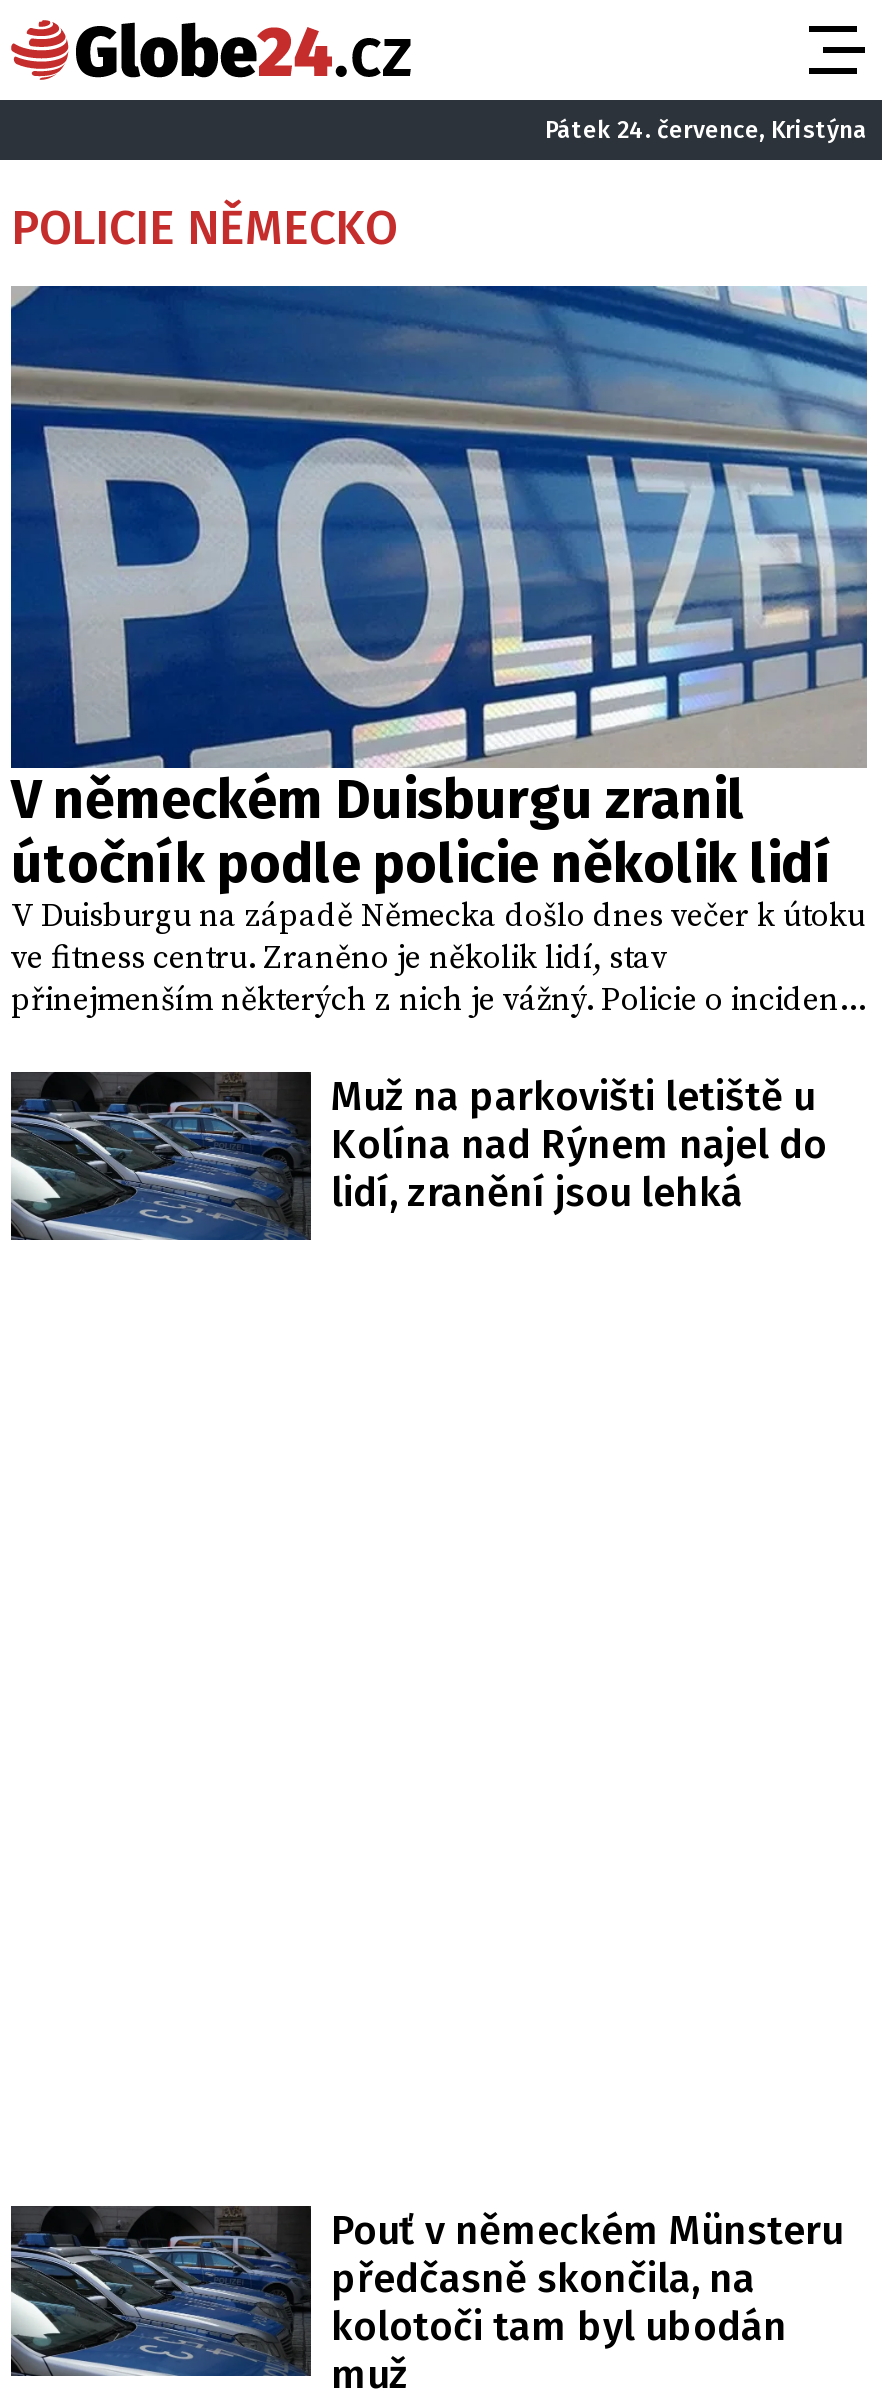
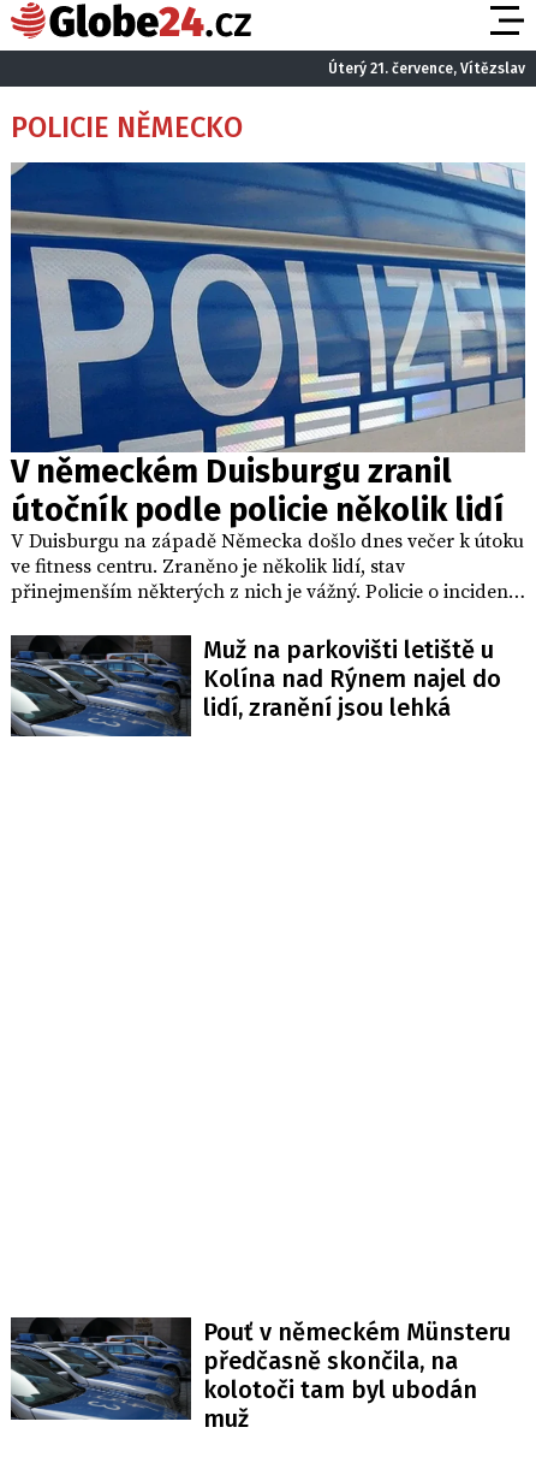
- Pátek 24. července, Kristýna
+ Úterý 21. července, Vítězslav
